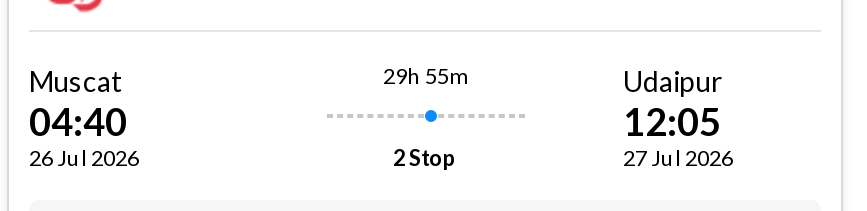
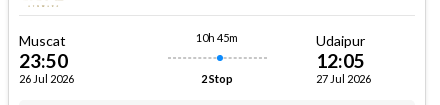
- 29h 55m
+ 10h 45m

- 04:40
+ 23:50
